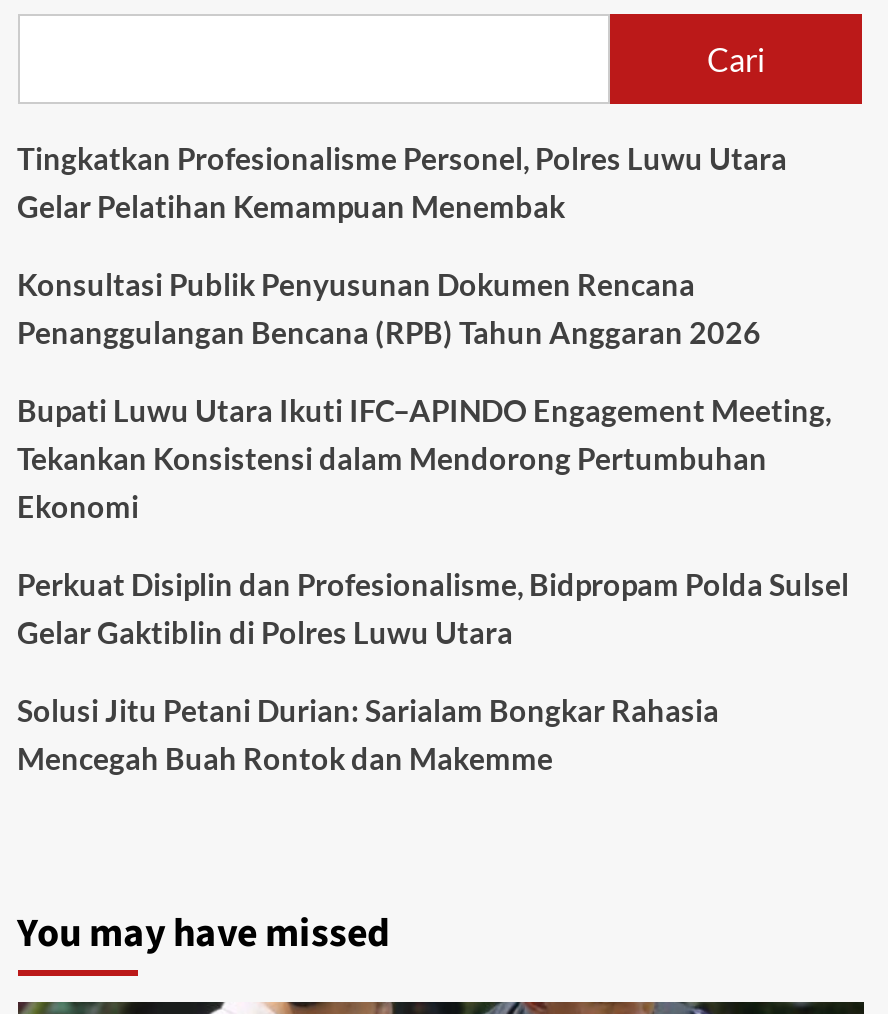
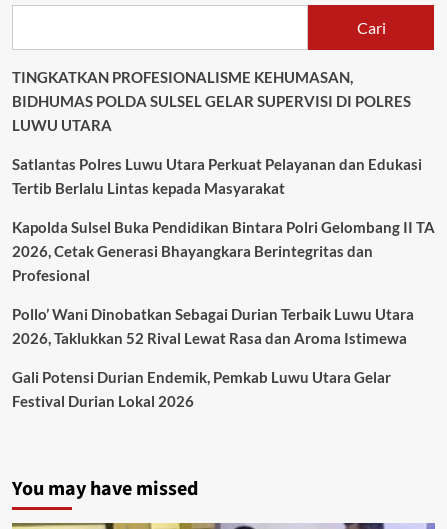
- Tingkatkan Profesionalisme Personel, Polres Luwu Utara
- Gelar Pelatihan Kemampuan Menembak
+ TINGKATKAN PROFESIONALISME KEHUMASAN,
+ BIDHUMAS POLDA SULSEL GELAR SUPERVISI DI POLRES
+ LUWU UTARA

- Konsultasi Publik Penyusunan Dokumen Rencana
- Penanggulangan Bencana (RPB) Tahun Anggaran 2026
+ Satlantas Polres Luwu Utara Perkuat Pelayanan dan Edukasi
+ Tertib Berlalu Lintas kepada Masyarakat

- Bupati Luwu Utara Ikuti IFC–APINDO Engagement Meeting,
- Tekankan Konsistensi dalam Mendorong Pertumbuhan
- Ekonomi
+ Kapolda Sulsel Buka Pendidikan Bintara Polri Gelombang II TA
+ 2026, Cetak Generasi Bhayangkara Berintegritas dan
+ Profesional

- Perkuat Disiplin dan Profesionalisme, Bidpropam Polda Sulsel
- Gelar Gaktiblin di Polres Luwu Utara
+ Pollo’ Wani Dinobatkan Sebagai Durian Terbaik Luwu Utara
+ 2026, Taklukkan 52 Rival Lewat Rasa dan Aroma Istimewa

- Solusi Jitu Petani Durian: Sarialam Bongkar Rahasia
- Mencegah Buah Rontok dan Makemme
+ Gali Potensi Durian Endemik, Pemkab Luwu Utara Gelar
+ Festival Durian Lokal 2026
